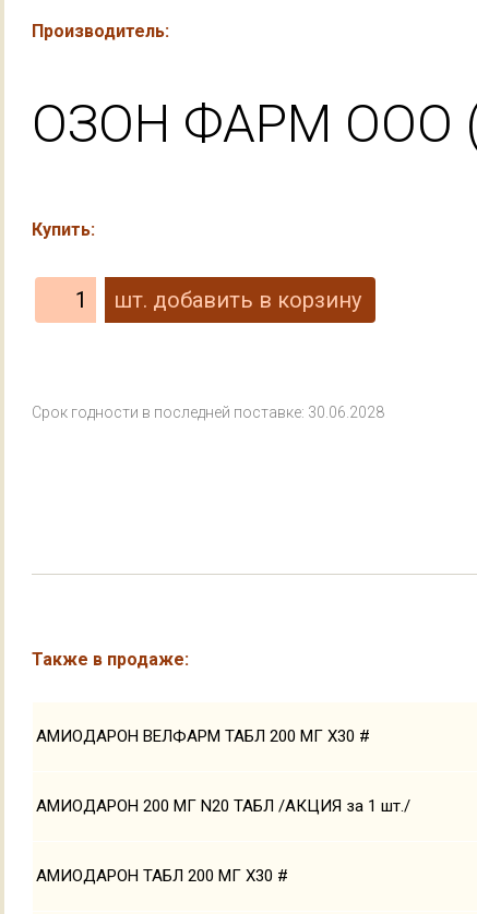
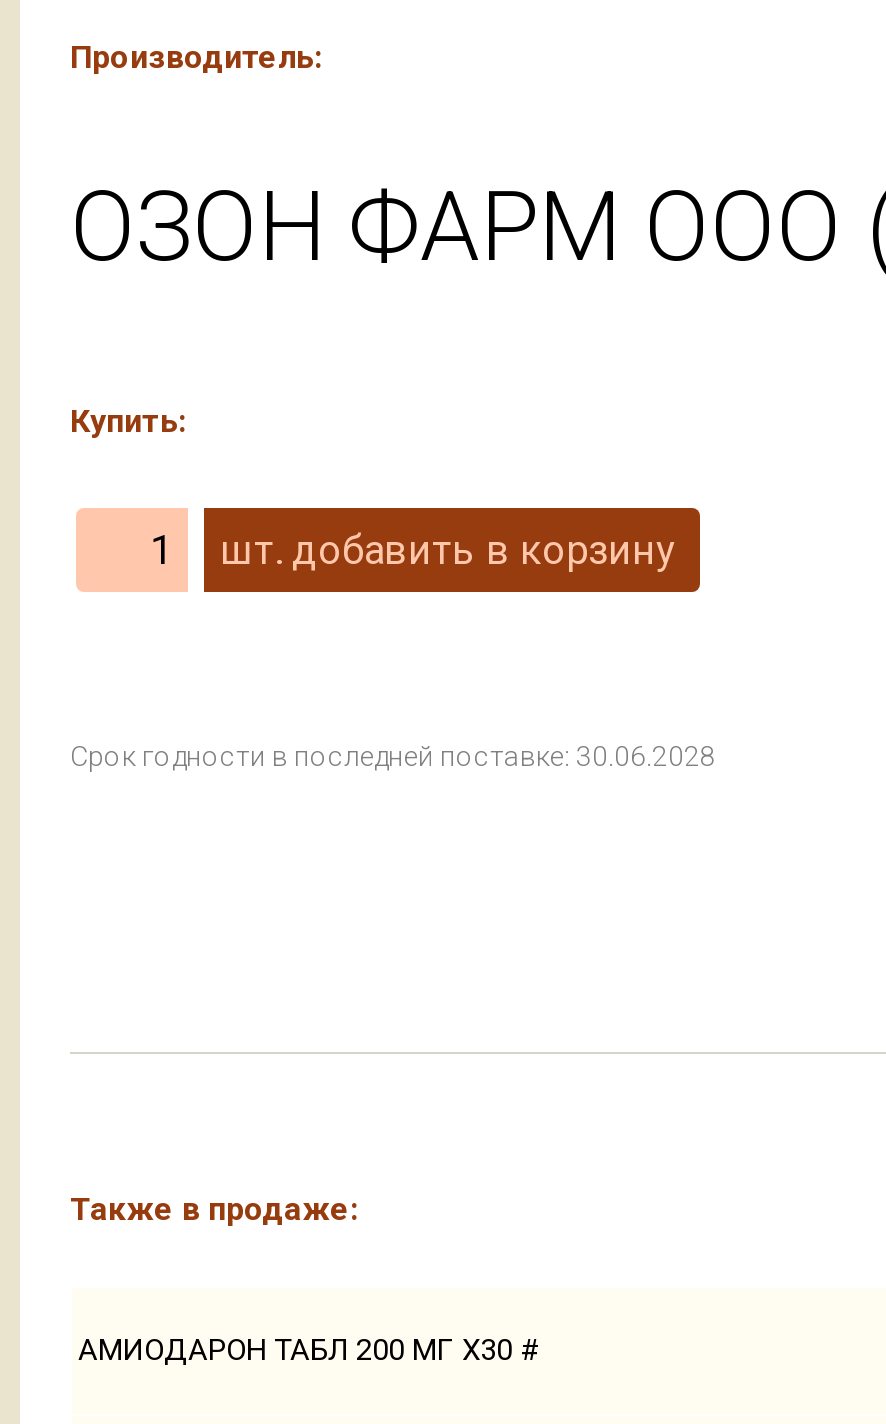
- АМИОДАРОН ВЕЛФАРМ ТАБЛ 200 МГ Х30 #

- АМИОДАРОН 200 МГ N20 ТАБЛ /АКЦИЯ за 1 шт./
